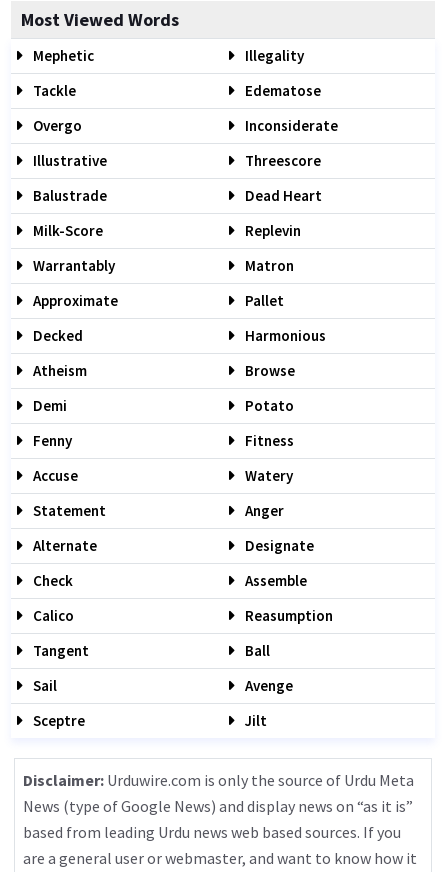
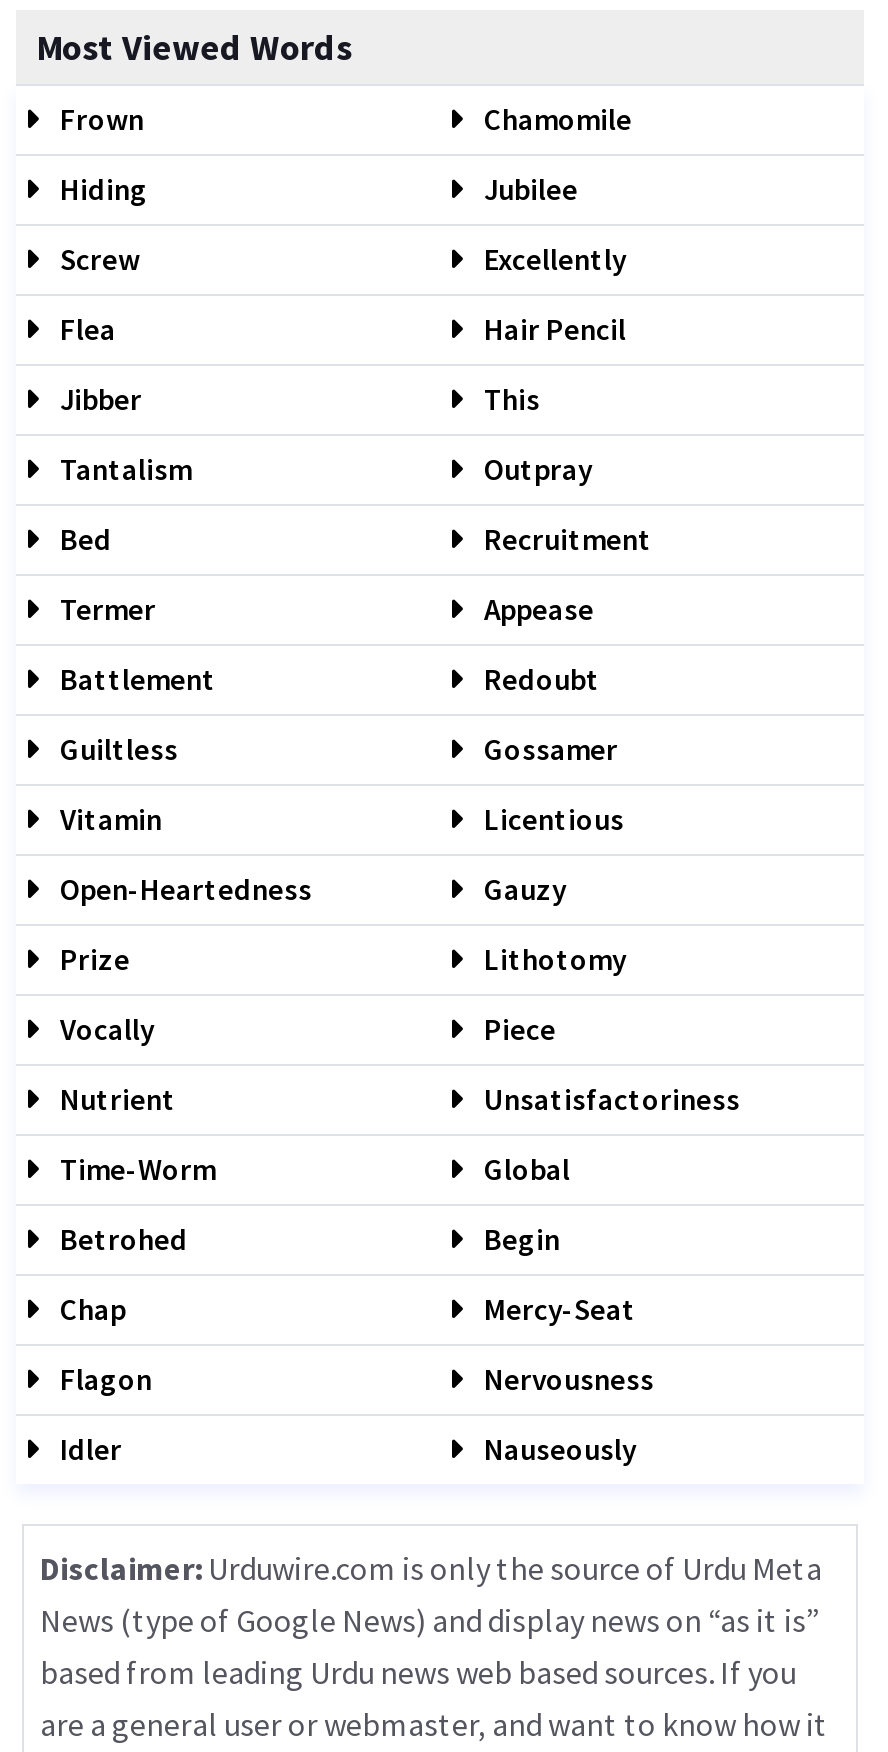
- Mephetic
- Illegality
+ Frown
+ Chamomile

- Tackle
- Edematose
+ Hiding
+ Jubilee

- Overgo
- Inconsiderate
+ Screw
+ Excellently

- Illustrative
- Threescore
+ Flea
+ Hair Pencil

- Balustrade
- Dead Heart
+ Jibber
+ This

- Milk-Score
- Replevin
+ Tantalism
+ Outpray

- Warrantably
- Matron
+ Bed
+ Recruitment

- Approximate
- Pallet
+ Termer
+ Appease

- Decked
- Harmonious
+ Battlement
+ Redoubt

- Atheism
- Browse
+ Guiltless
+ Gossamer

- Demi
- Potato
+ Vitamin
+ Licentious

- Fenny
- Fitness
+ Open-Heartedness
+ Gauzy

- Accuse
- Watery
+ Prize
+ Lithotomy

- Statement
- Anger
+ Vocally
+ Piece

- Alternate
- Designate
+ Nutrient
+ Unsatisfactoriness

- Check
- Assemble
+ Time-Worm
+ Global

- Calico
- Reasumption
+ Betrohed
+ Begin

- Tangent
- Ball
+ Chap
+ Mercy-Seat

- Sail
- Avenge
+ Flagon
+ Nervousness

- Sceptre
- Jilt
+ Idler
+ Nauseously
